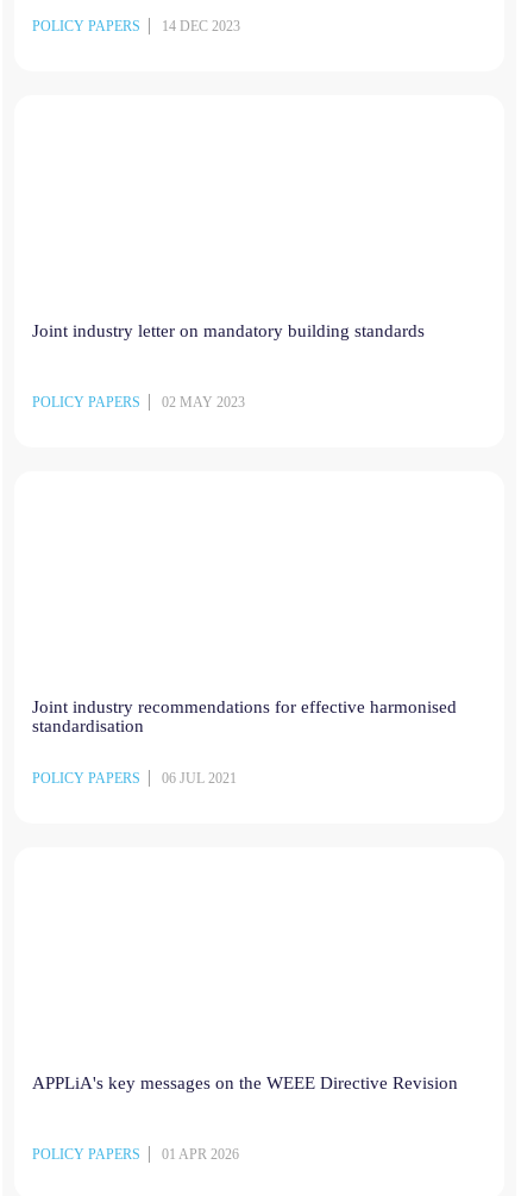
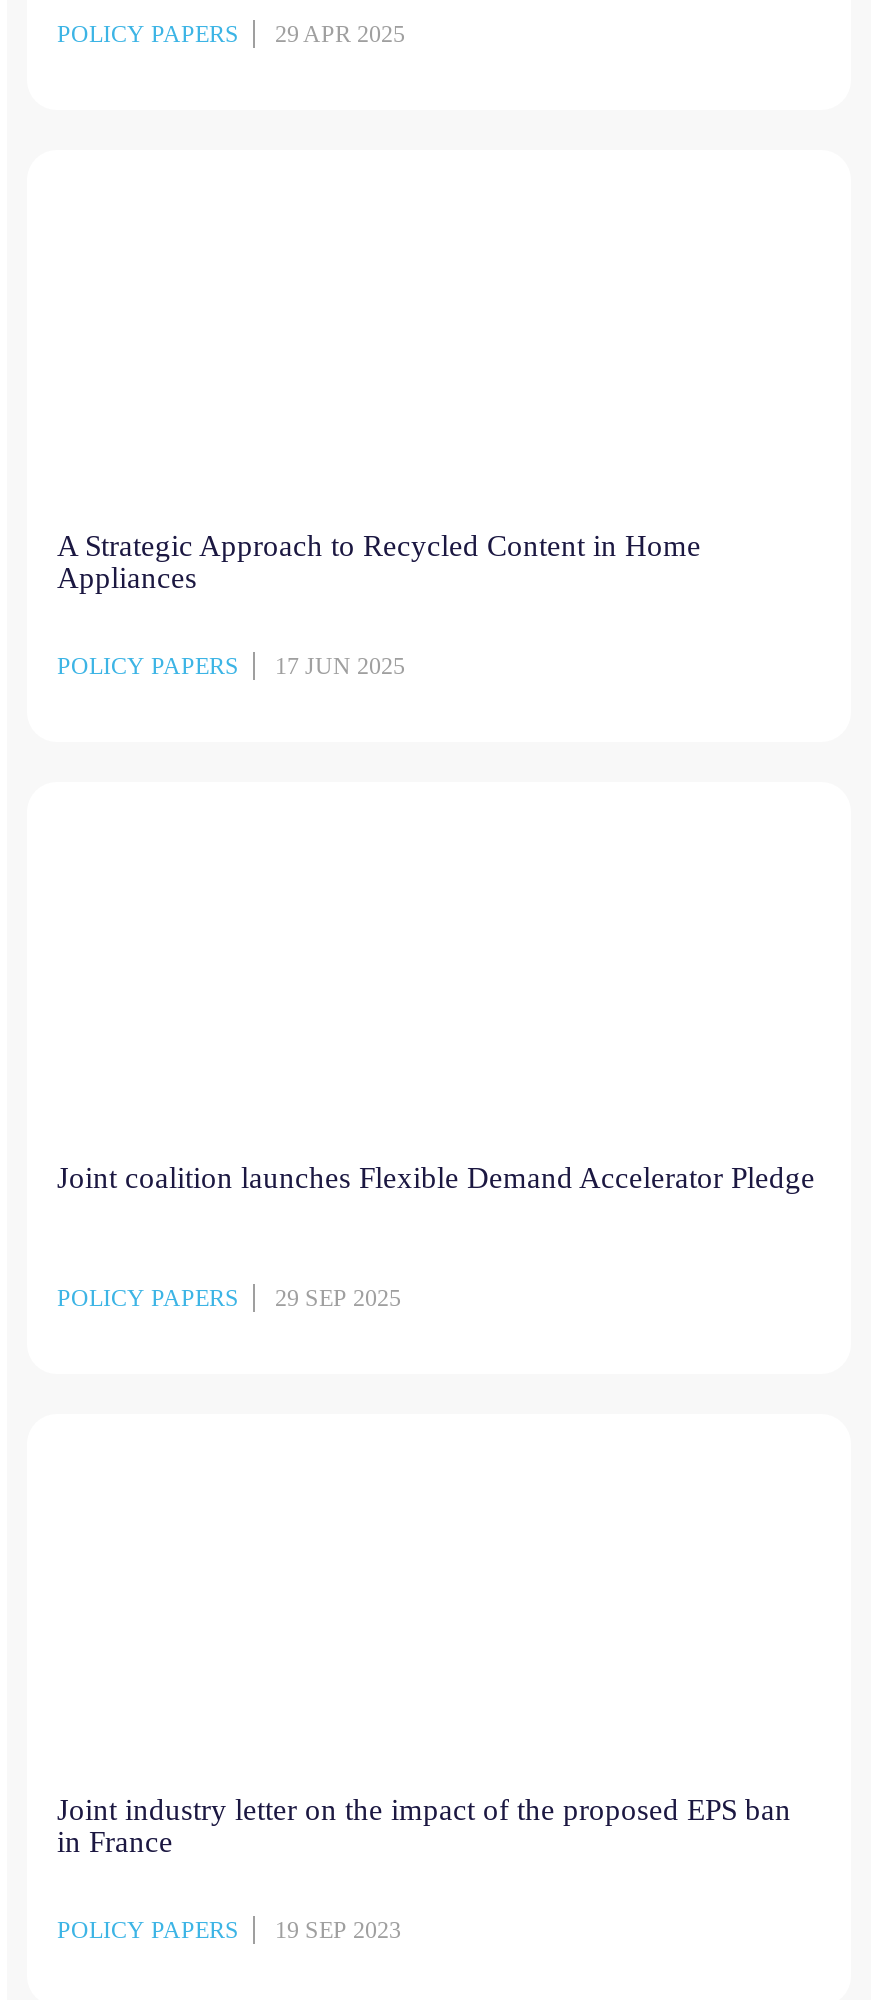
- POLICY PAPERS 14 DEC 2023
+ POLICY PAPERS 29 APR 2025

- Joint industry letter on mandatory building standards
+ A Strategic Approach to Recycled Content in Home
+ Appliances

- POLICY PAPERS 02 MAY 2023
+ POLICY PAPERS 17 JUN 2025

- Joint industry recommendations for effective harmonised
- standardisation
+ Joint coalition launches Flexible Demand Accelerator Pledge

- POLICY PAPERS 06 JUL 2021
+ POLICY PAPERS 29 SEP 2025

- APPLiA's key messages on the WEEE Directive Revision
+ Joint industry letter on the impact of the proposed EPS ban
+ in France

- POLICY PAPERS 01 APR 2026
+ POLICY PAPERS 19 SEP 2023
